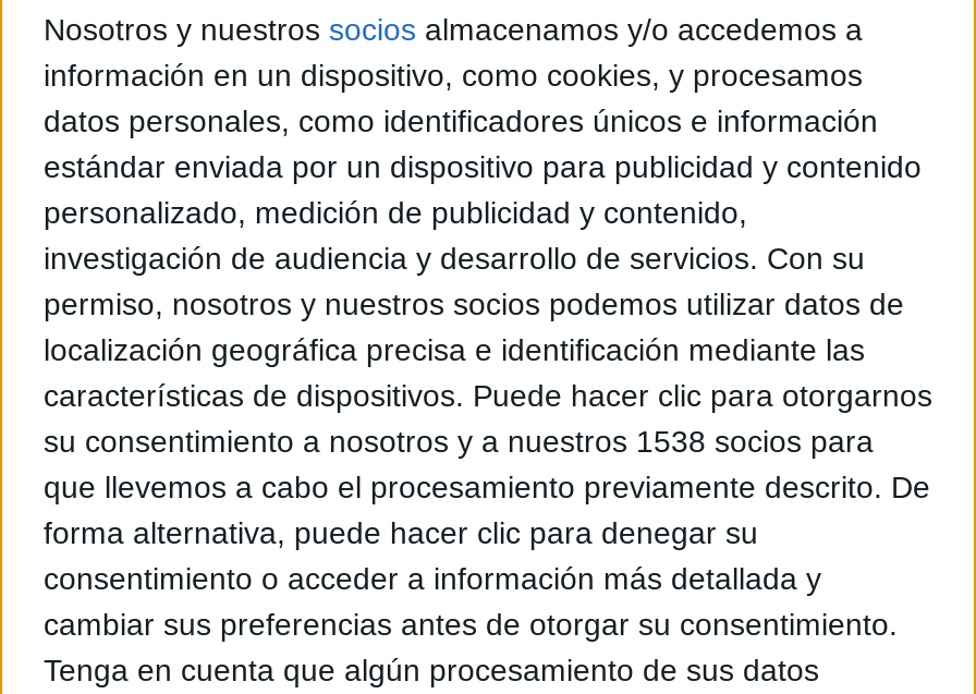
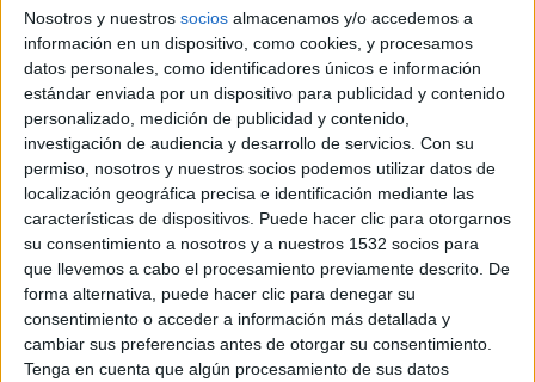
- su consentimiento a nosotros y a nuestros 1538 socios para
+ su consentimiento a nosotros y a nuestros 1532 socios para
